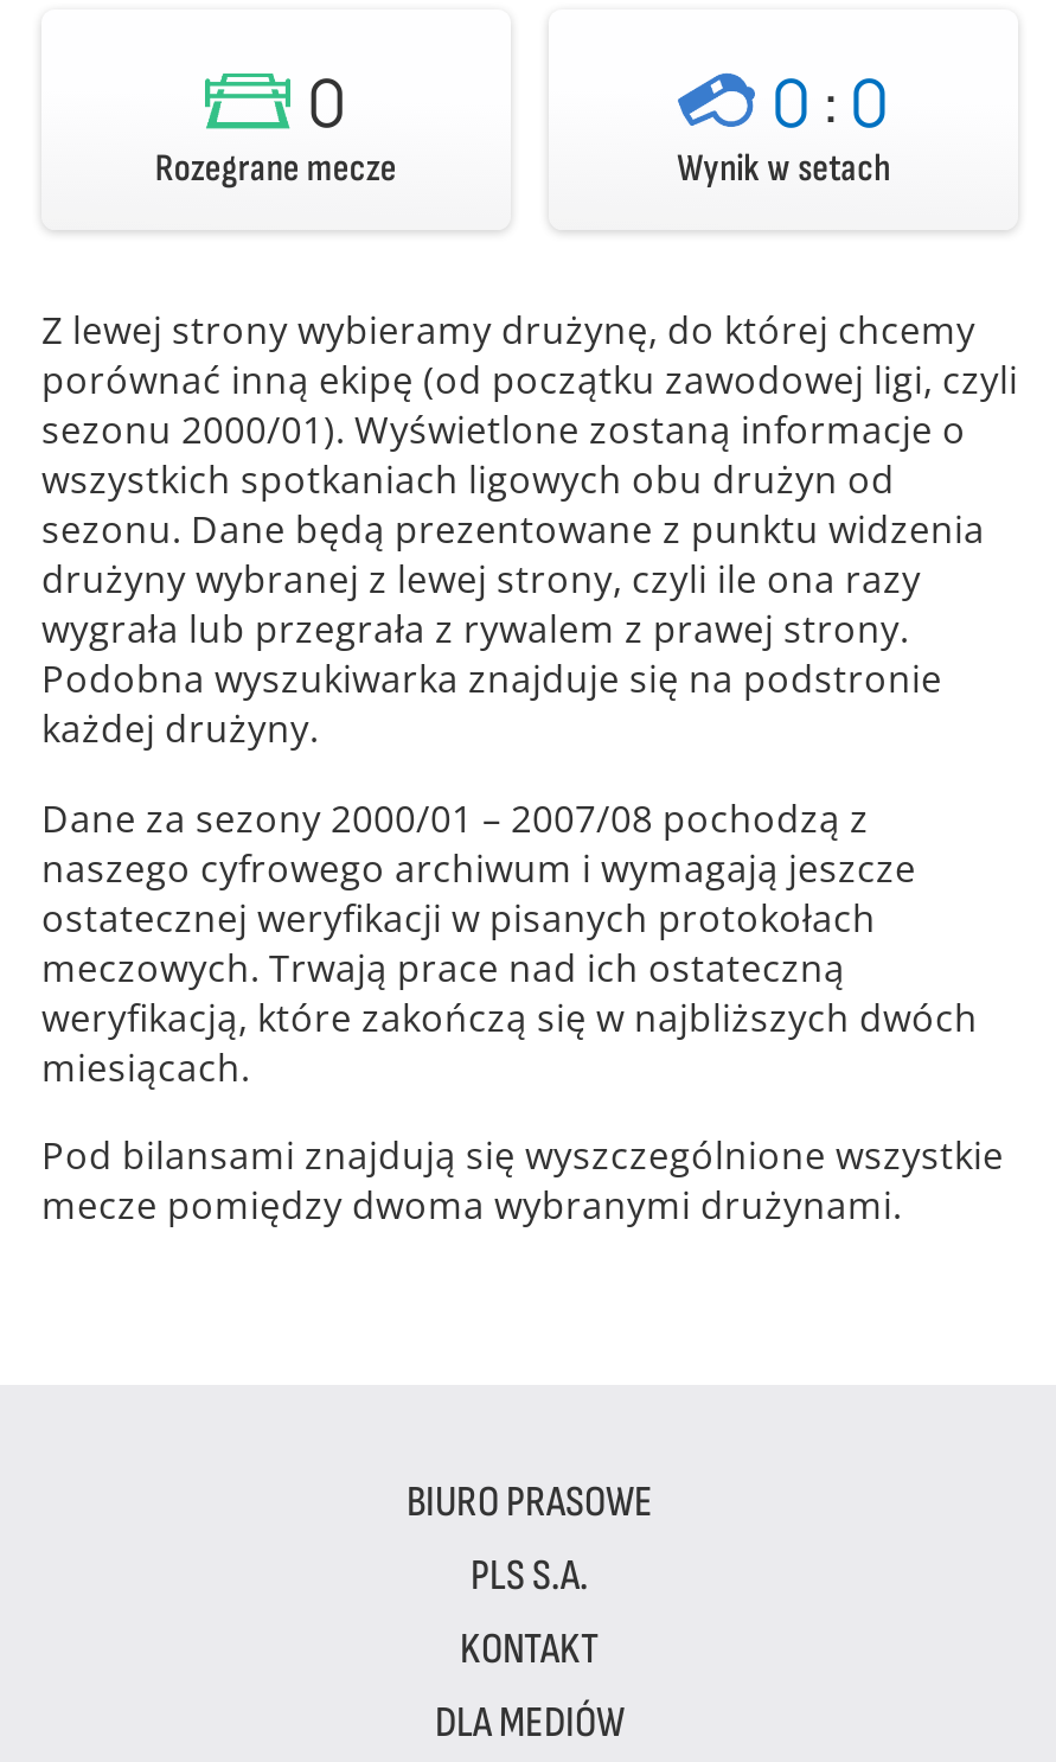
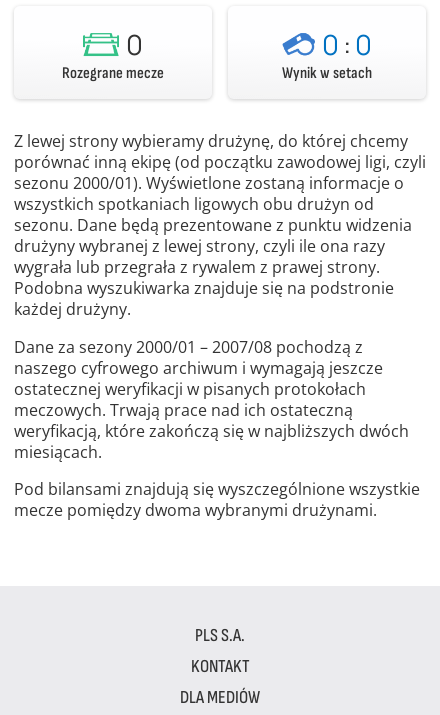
- BIURO PRASOWE
